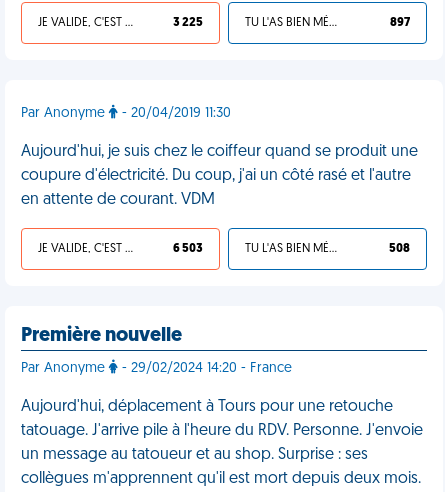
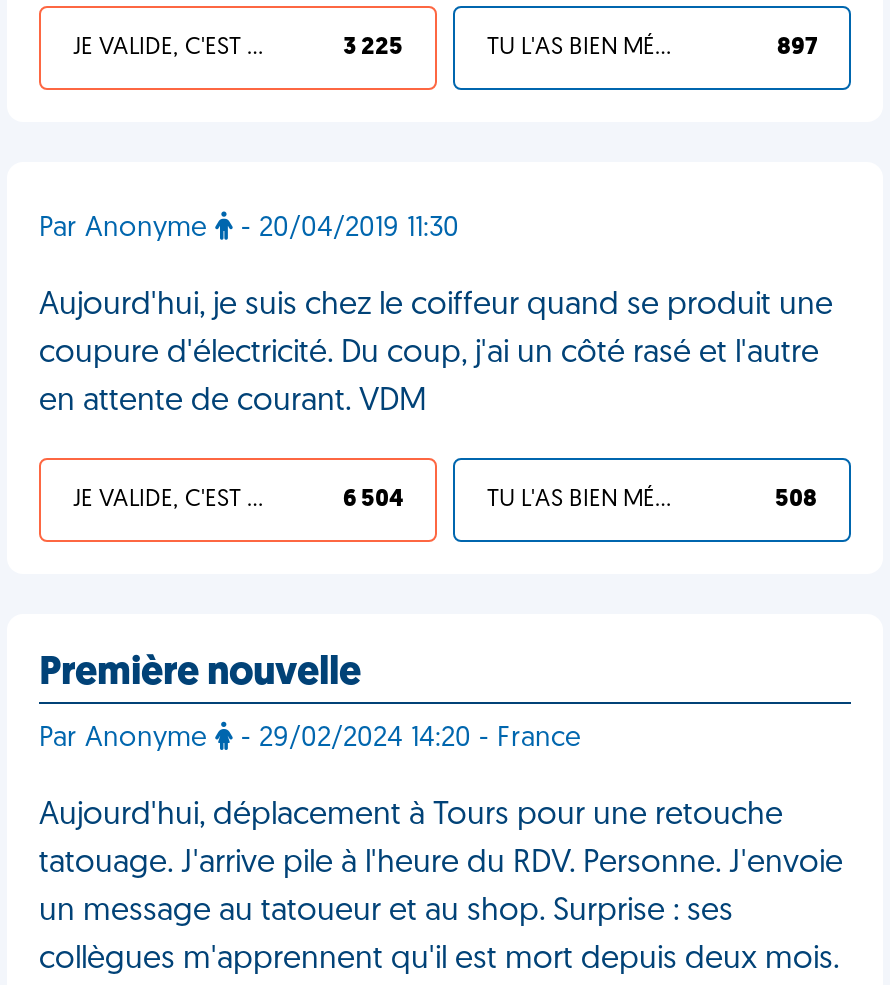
- 6 503
+ 6 504
